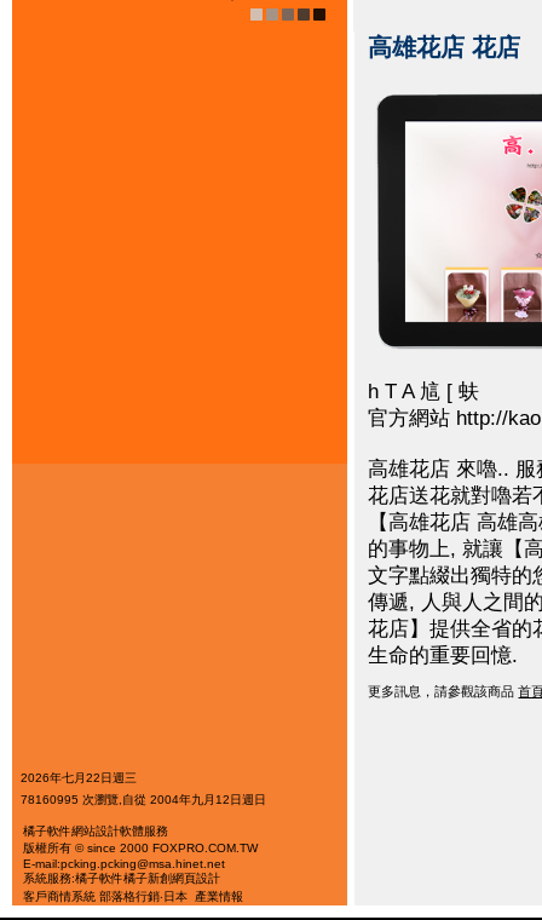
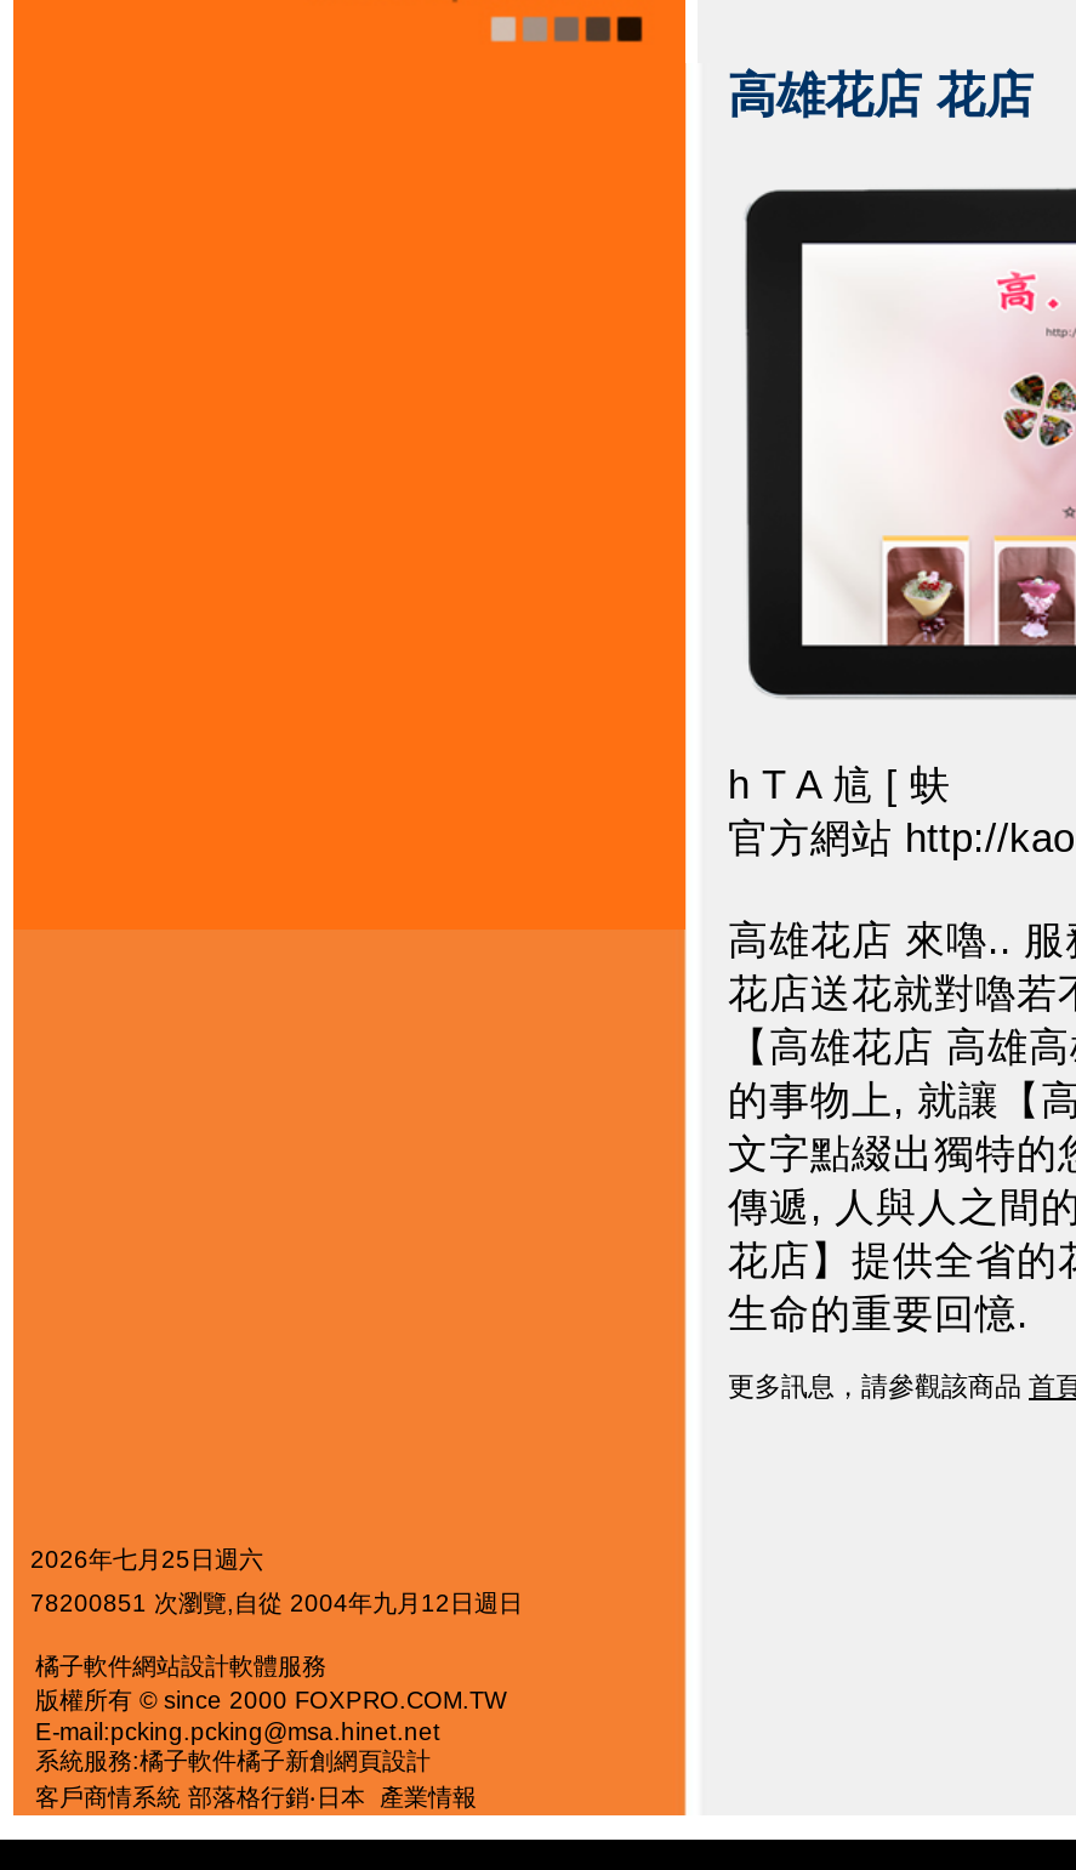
- 2026年七月22日週三
+ 2026年七月25日週六

- 78160995 次瀏覽,自從 2004年九月12日週日
+ 78200851 次瀏覽,自從 2004年九月12日週日
